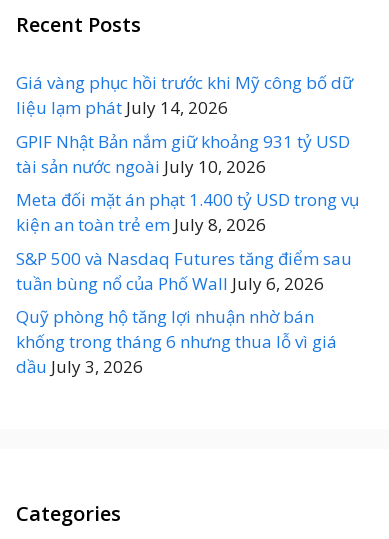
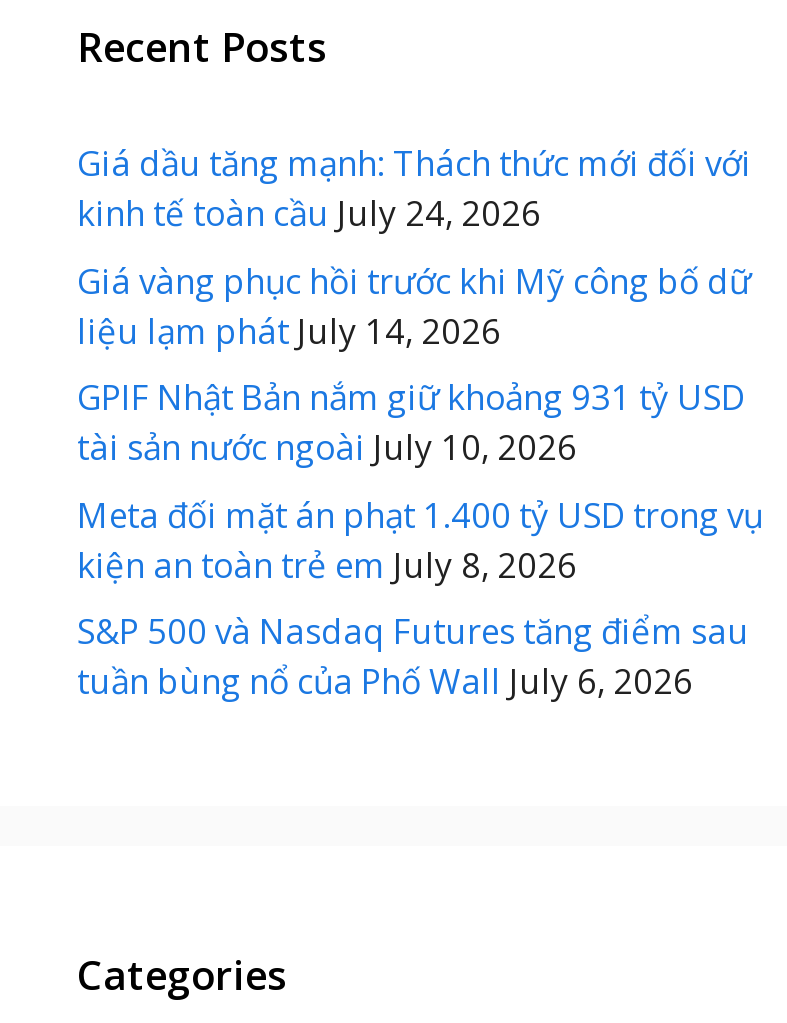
+ Giá dầu tăng mạnh: Thách thức mới đối với
+ kinh tế toàn cầu July 24, 2026

moved down: Giá vàng phục hồi trước khi Mỹ công bố dữ | liệu lạm phát July 14, 2026 | GPIF Nhật Bản nắm giữ khoảng 931 tỷ USD | tài sản nước ngoài July 10, 2026 | Meta đối mặt án phạt 1.400 tỷ USD trong vụ | kiện an toàn trẻ em July 8, 2026 | S&P 500 và Nasdaq Futures tăng điểm sau | tuần bùng nổ của Phố Wall July 6, 2026

- Quỹ phòng hộ tăng lợi nhuận nhờ bán
- khống trong tháng 6 nhưng thua lỗ vì giá
- dầu July 3, 2026
